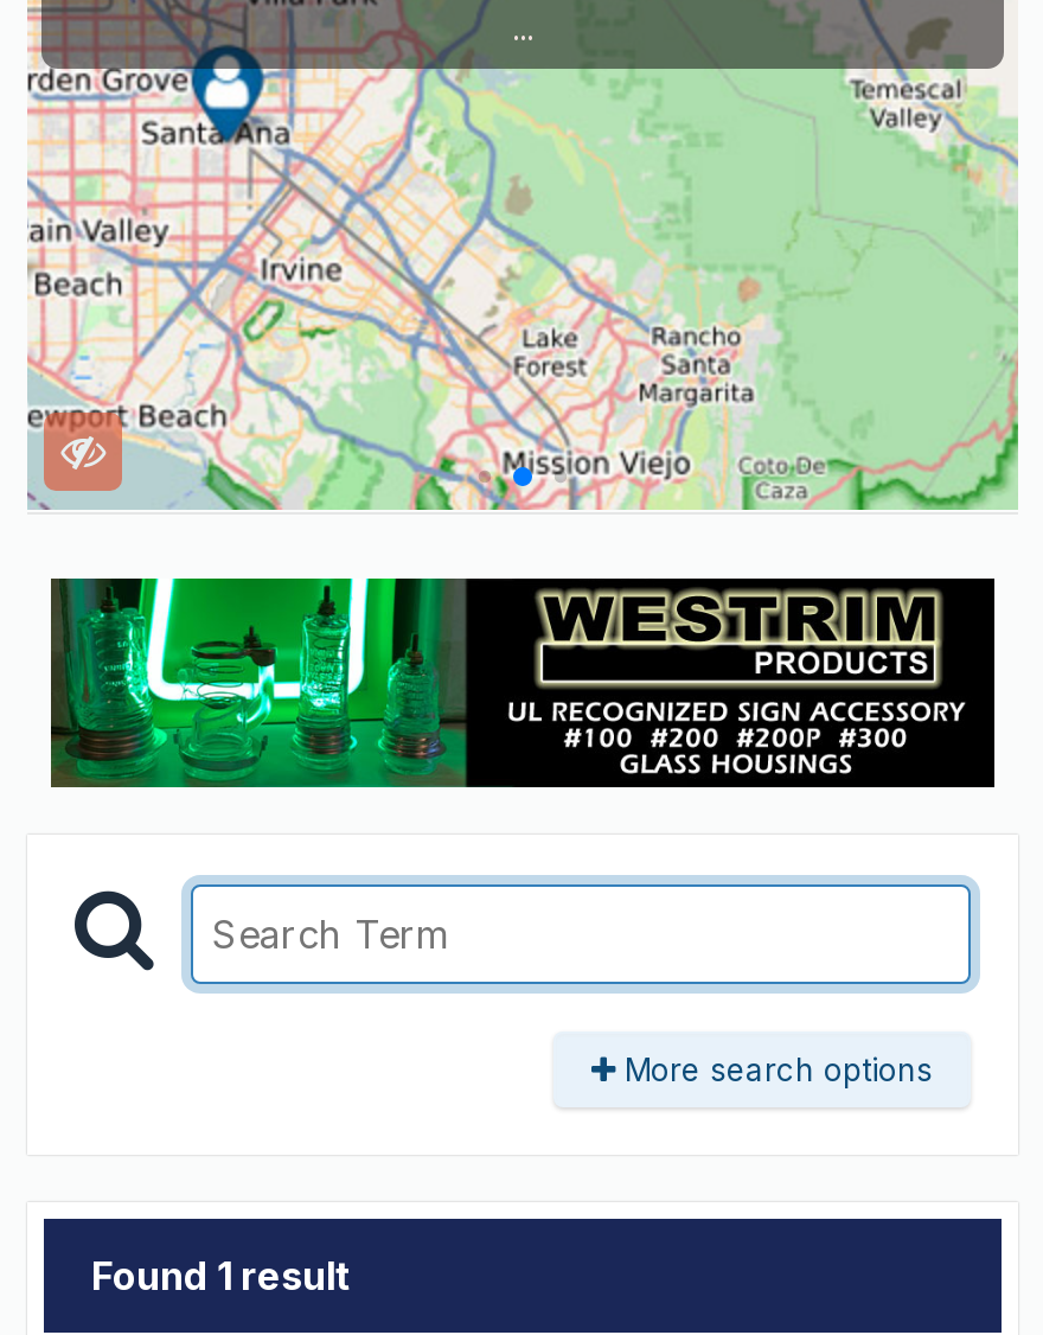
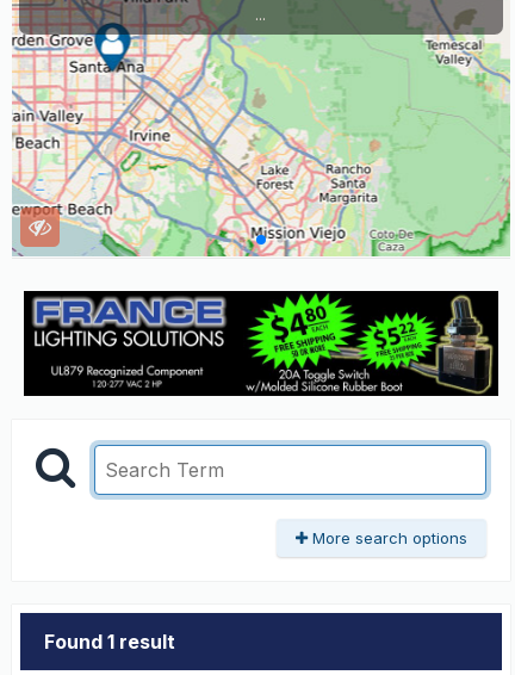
- [image]
+ [image]

- [image]
+ [image]
